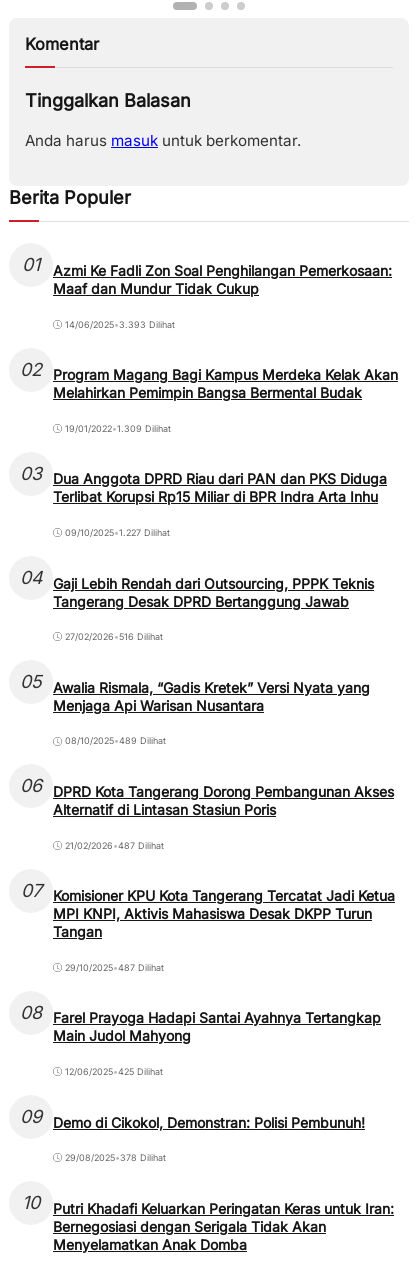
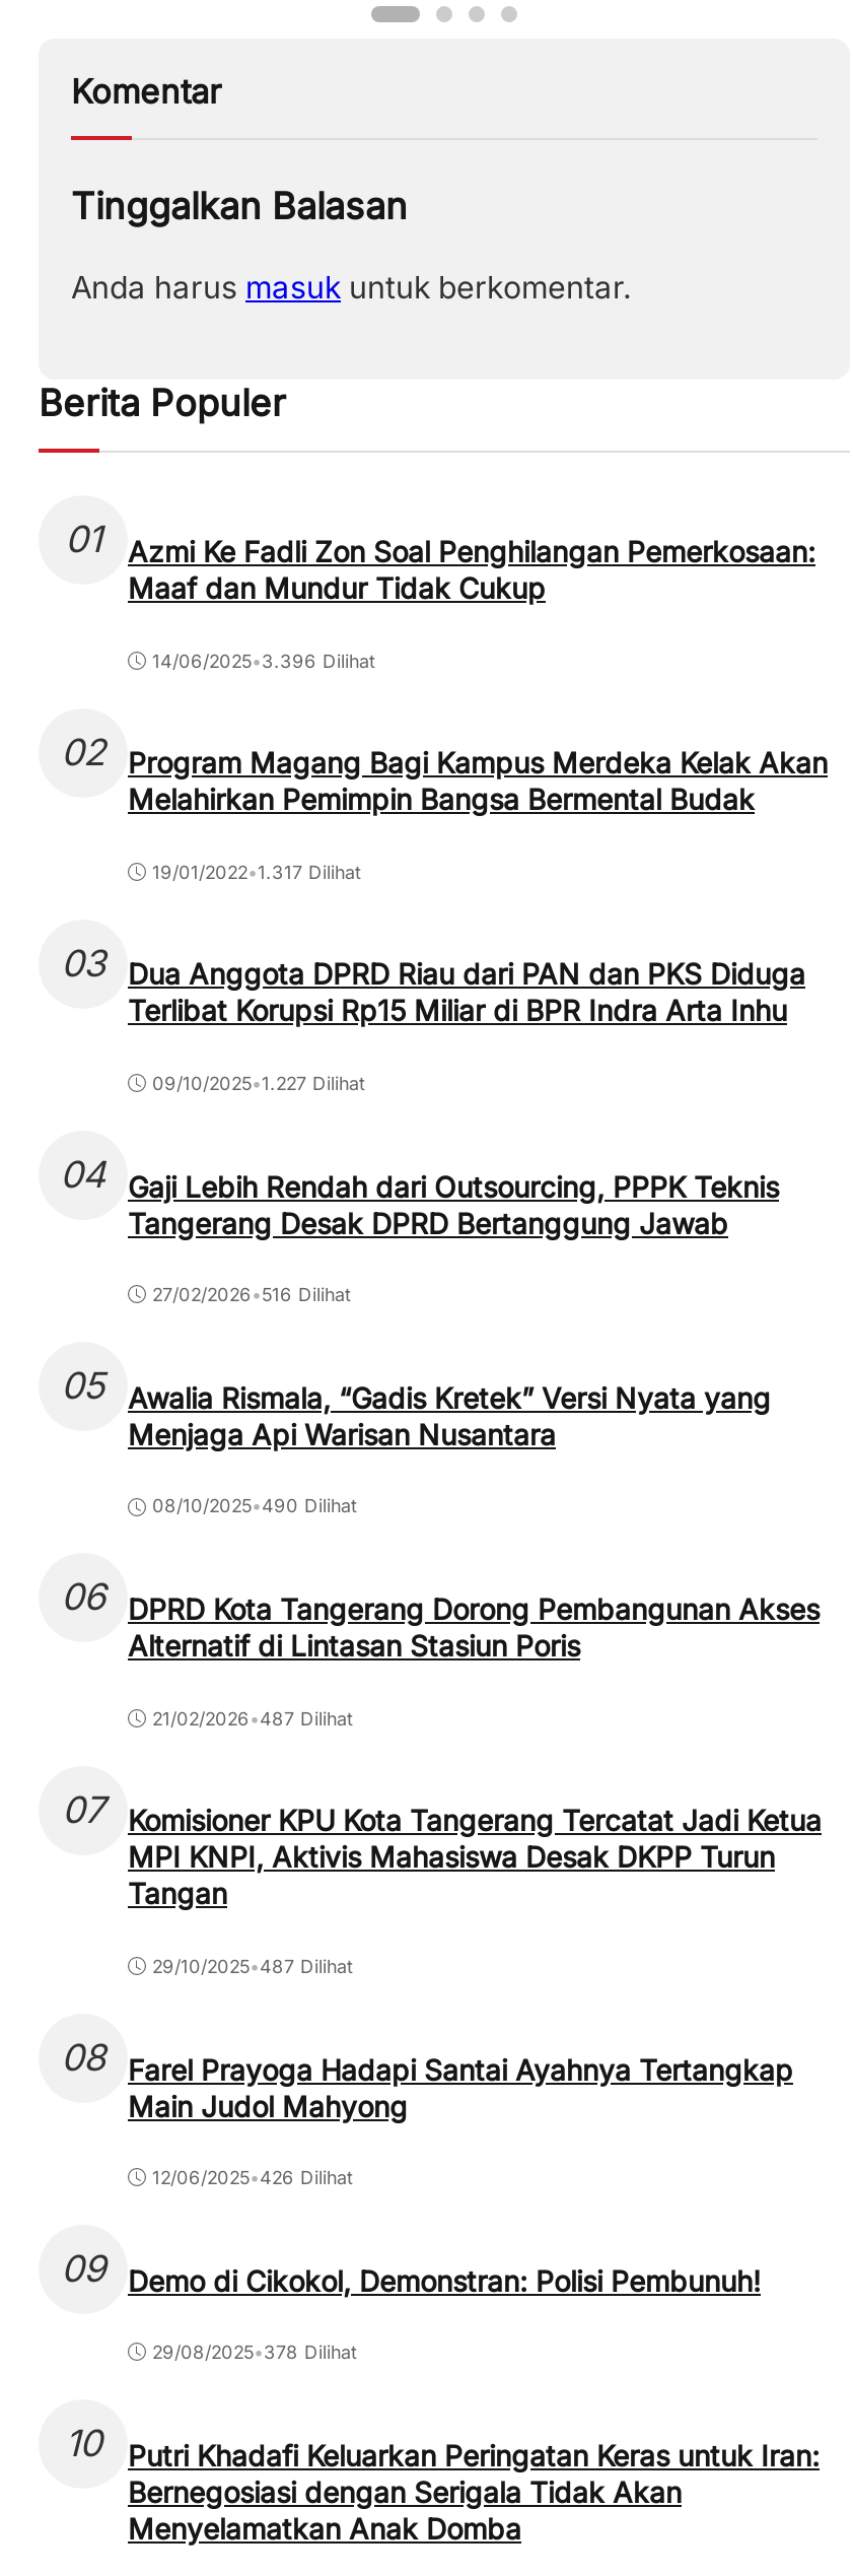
- 14/06/2025•3.393 Dilihat
+ 14/06/2025•3.396 Dilihat

- 19/01/2022•1.309 Dilihat
+ 19/01/2022•1.317 Dilihat

- 08/10/2025•489 Dilihat
+ 08/10/2025•490 Dilihat

- 12/06/2025•425 Dilihat
+ 12/06/2025•426 Dilihat
